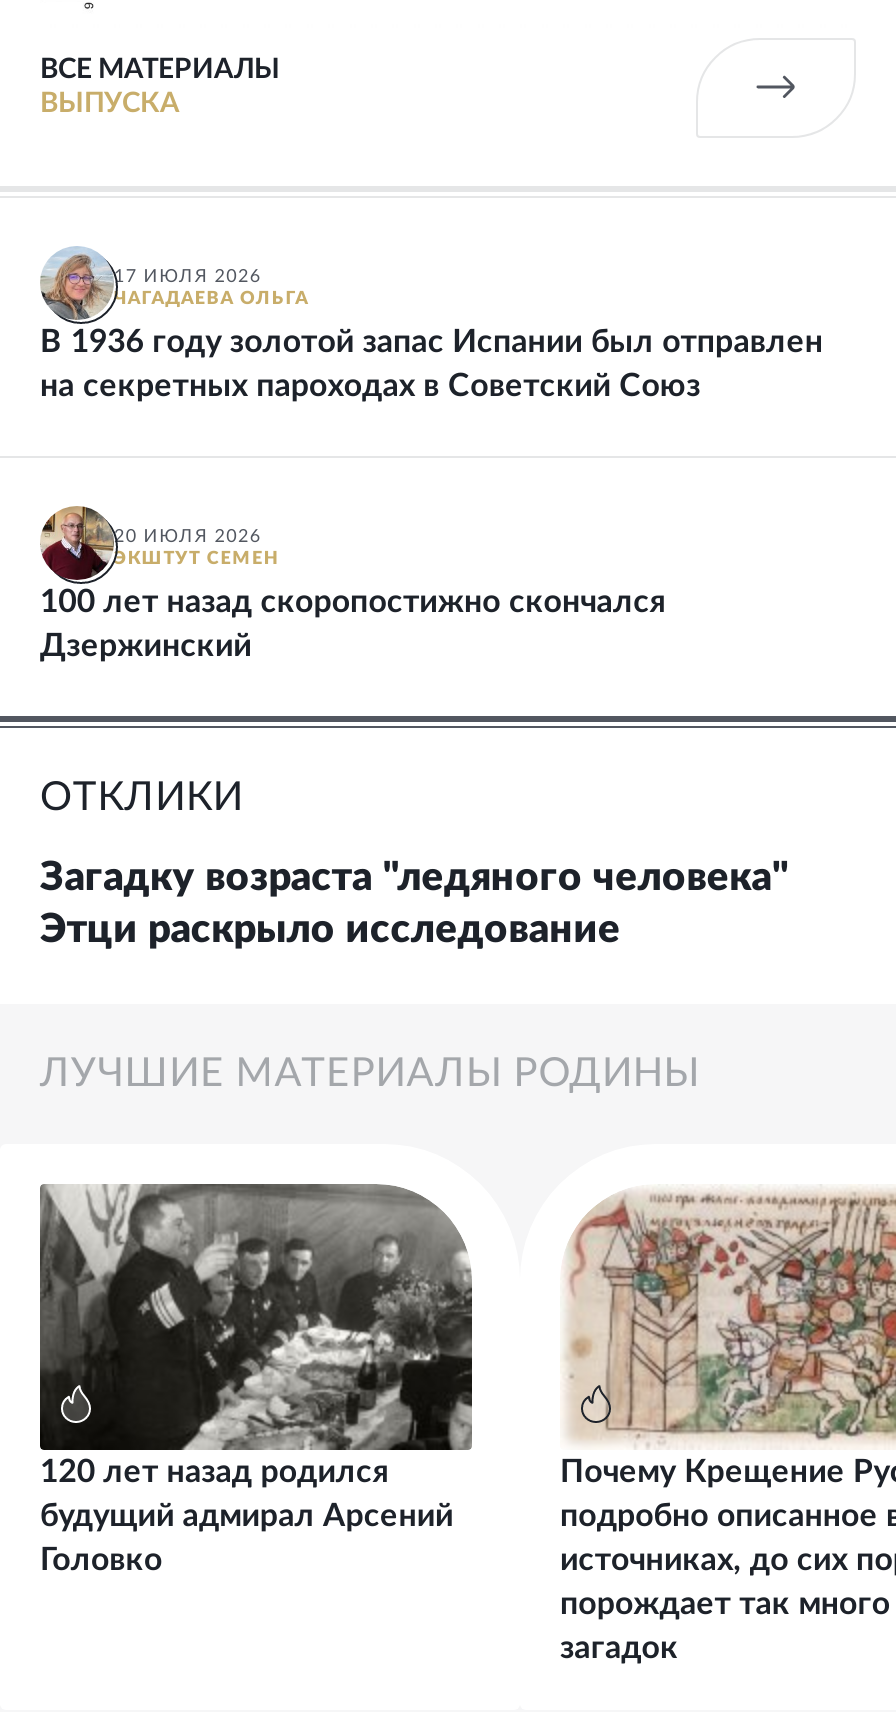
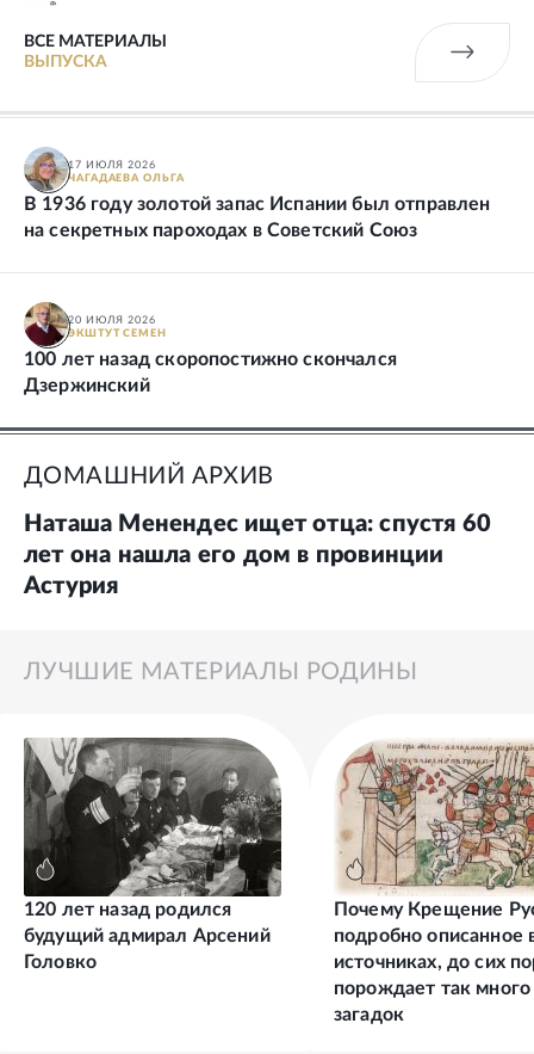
- ОТКЛИКИ
+ ДОМАШНИЙ АРХИВ

- Загадку возраста "ледяного человека"
- Этци раскрыло исследование
+ Наташа Менендес ищет отца: спустя 60
+ лет она нашла его дом в провинции
+ Астурия
